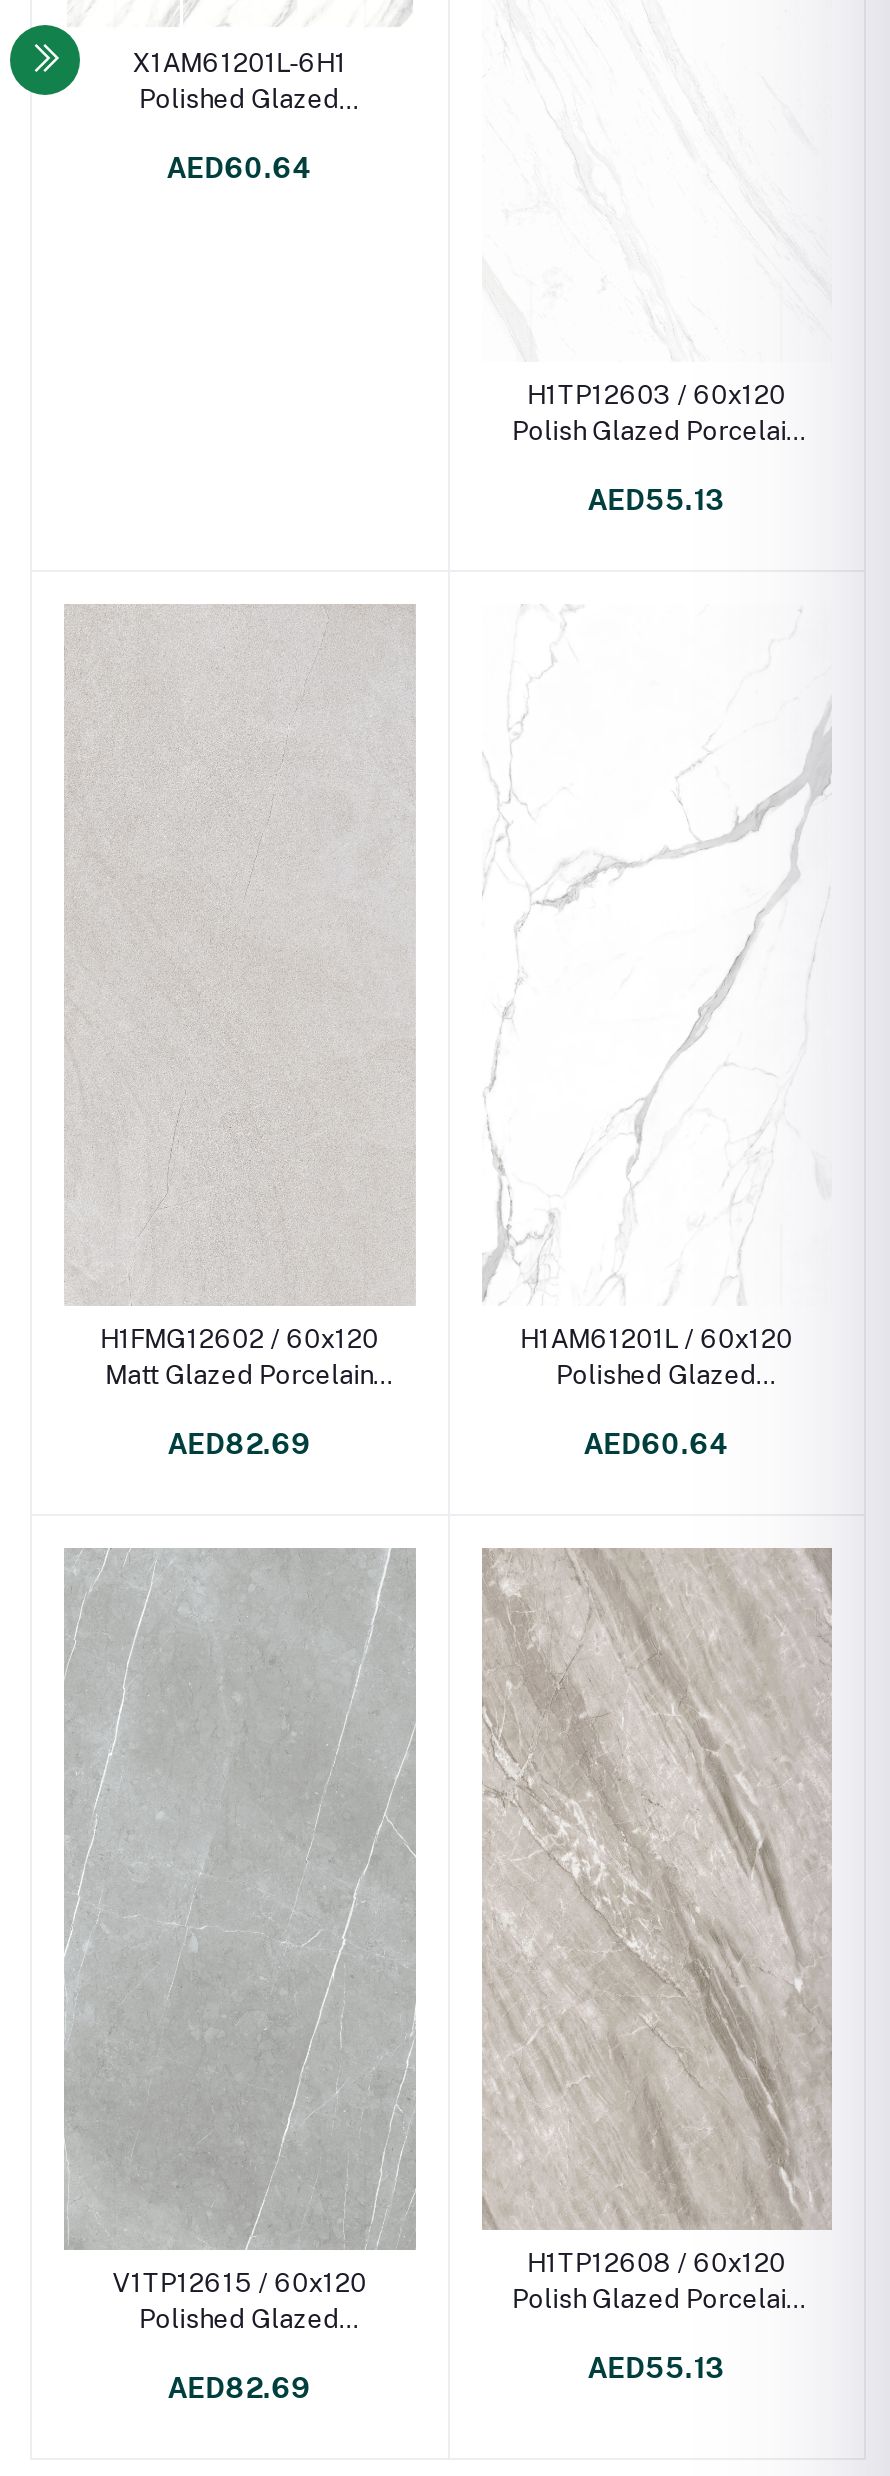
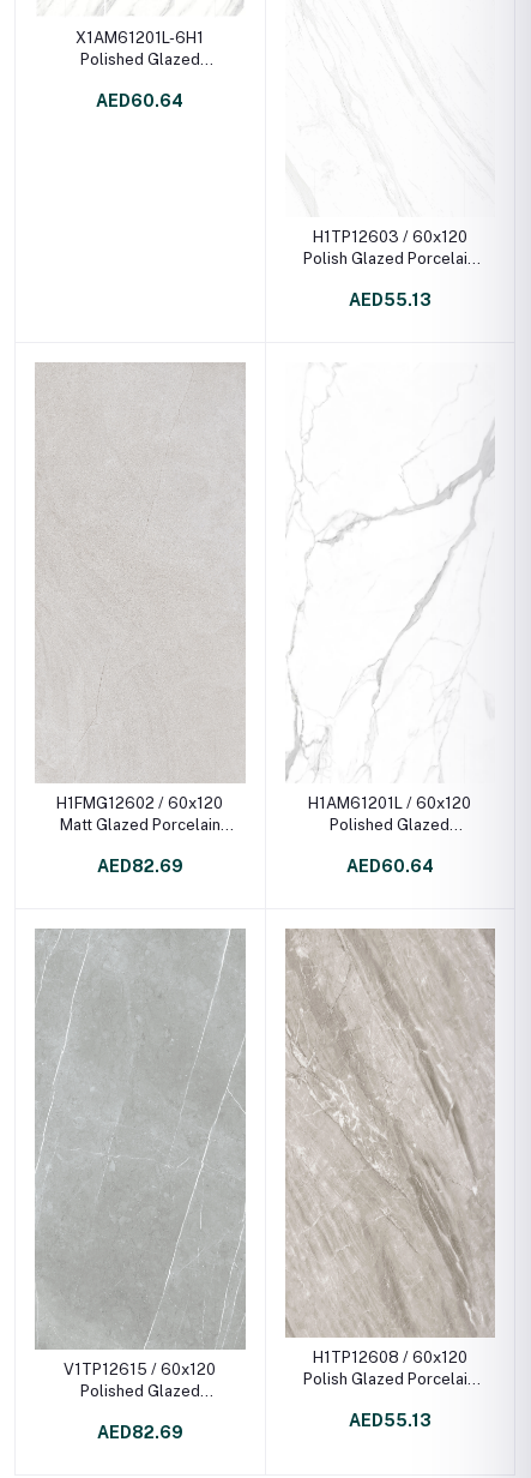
- [image]
